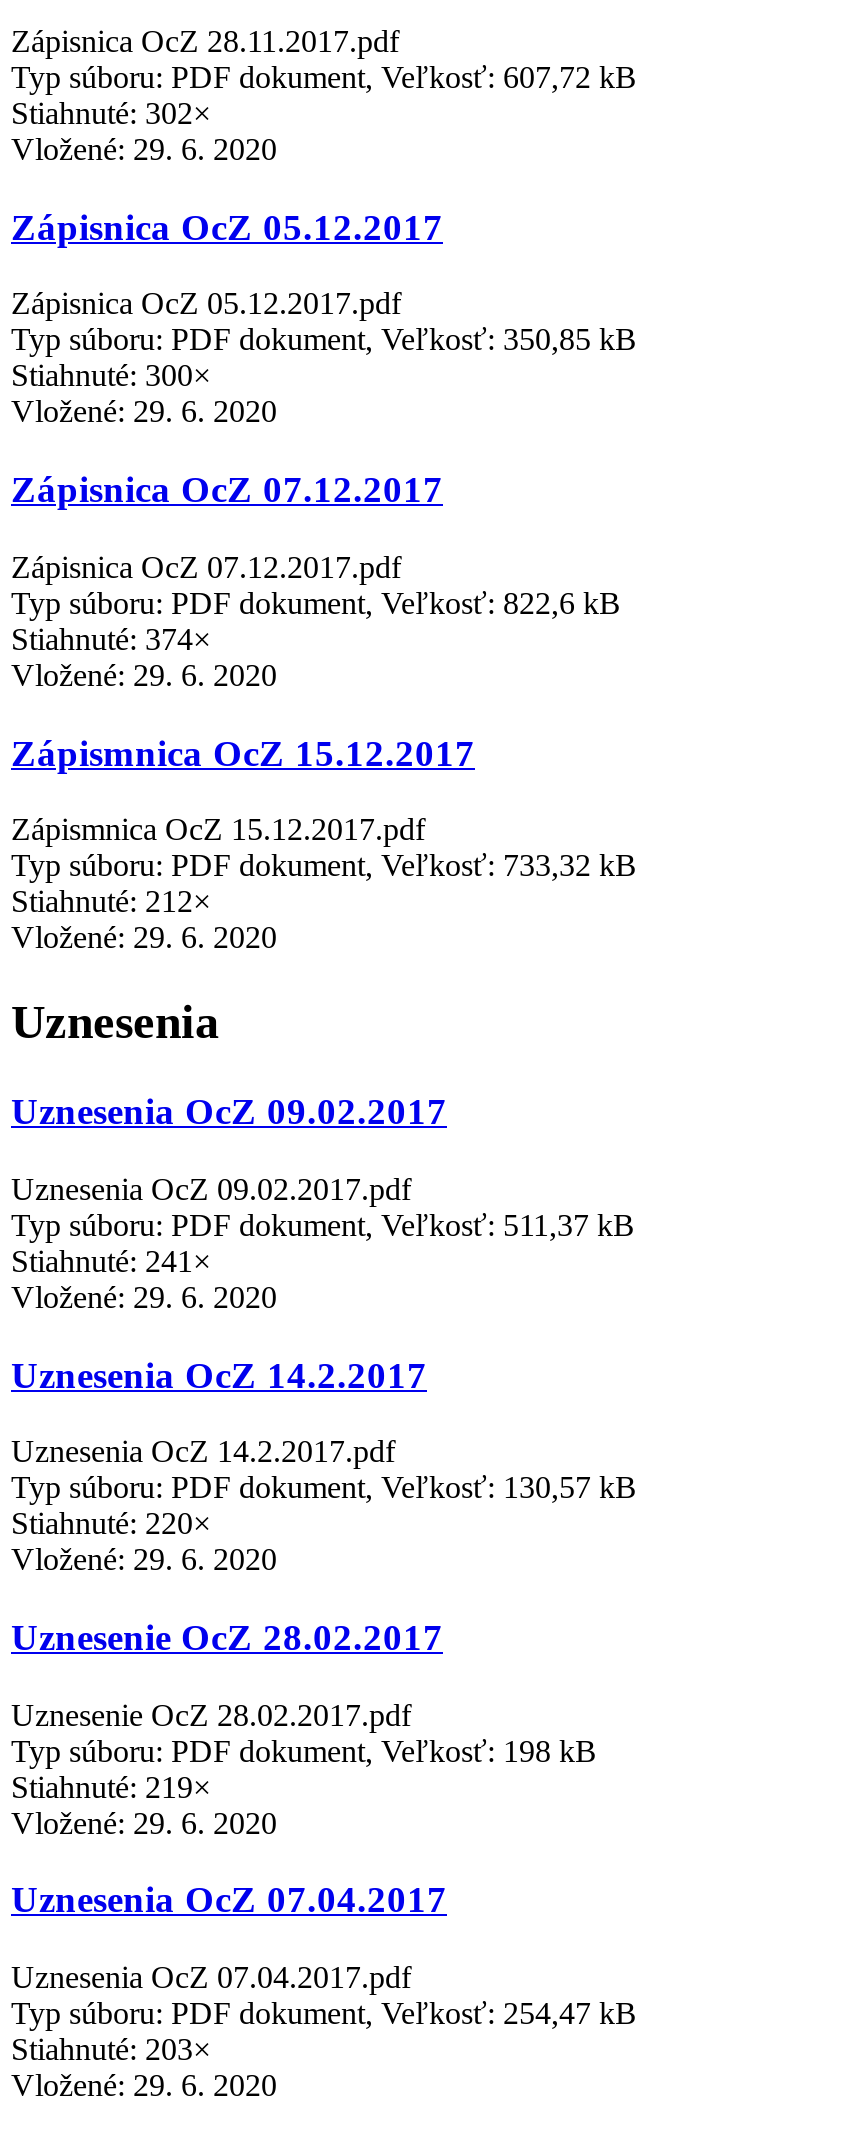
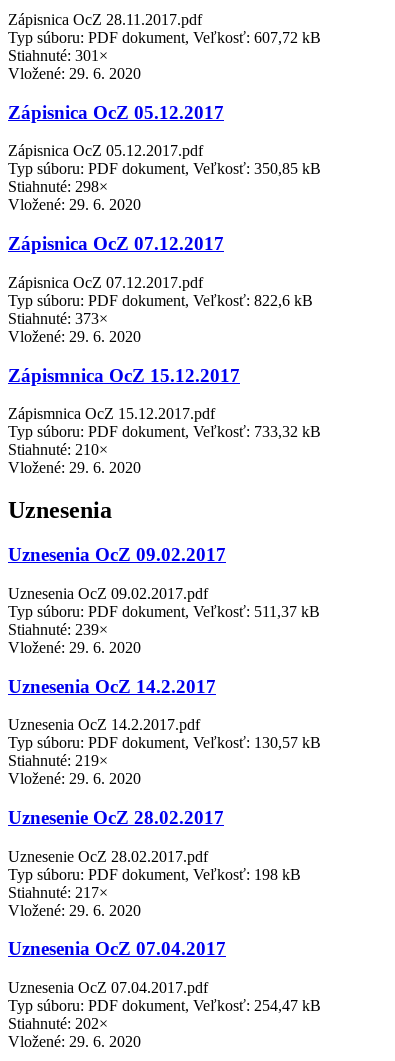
- Stiahnuté: 302×
+ Stiahnuté: 301×

- Stiahnuté: 300×
+ Stiahnuté: 298×

- Stiahnuté: 374×
+ Stiahnuté: 373×

- Stiahnuté: 212×
+ Stiahnuté: 210×

- Stiahnuté: 241×
+ Stiahnuté: 239×

- Stiahnuté: 220×
+ Stiahnuté: 219×

- Stiahnuté: 219×
+ Stiahnuté: 217×

- Stiahnuté: 203×
+ Stiahnuté: 202×
